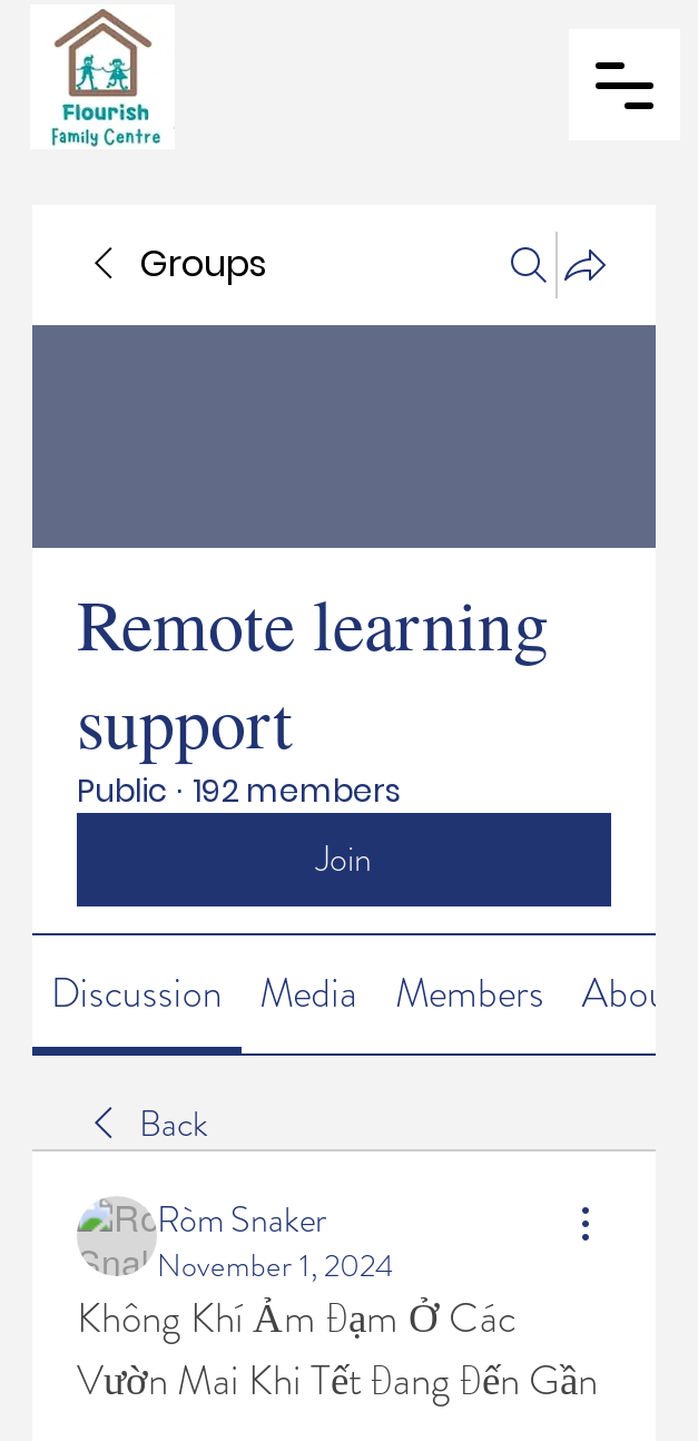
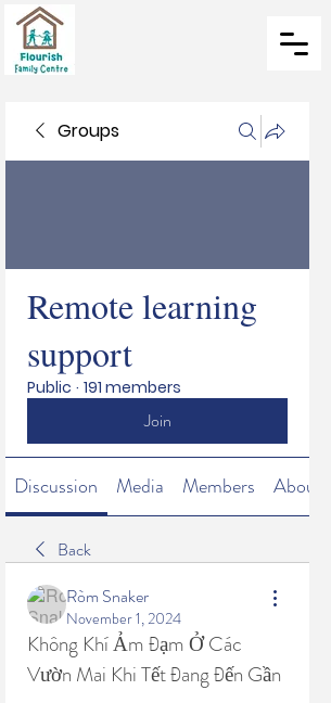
- Public · 192 members
+ Public · 191 members
